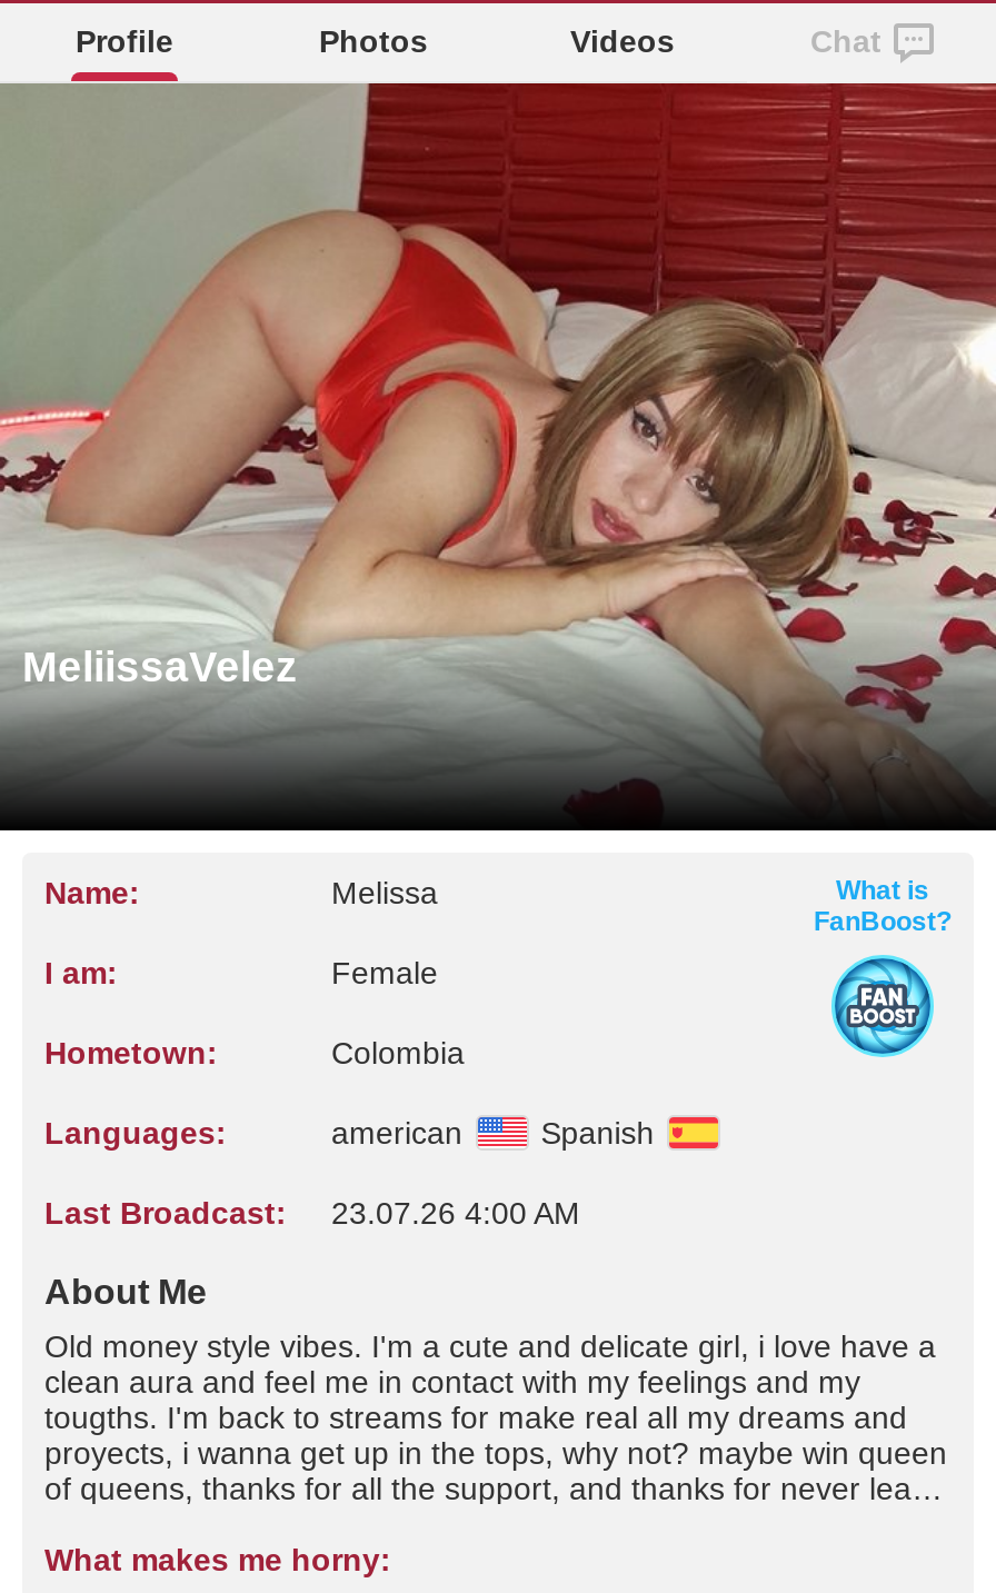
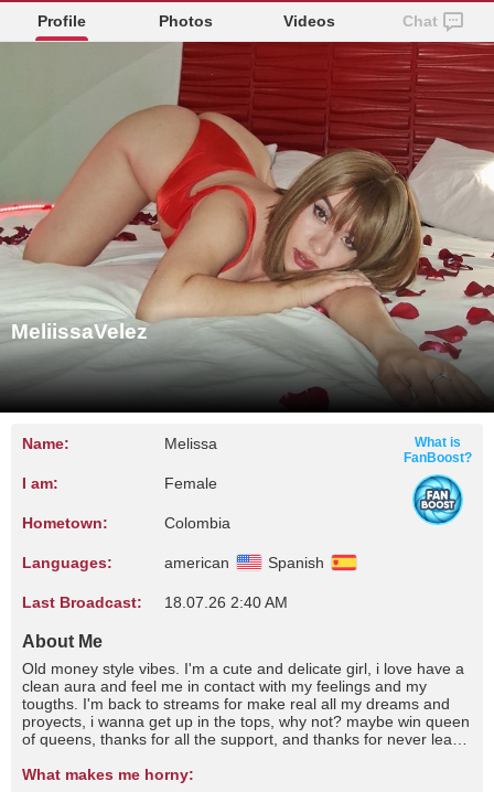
- Last Broadcast: 23.07.26 4:00 AM
+ Last Broadcast: 18.07.26 2:40 AM
